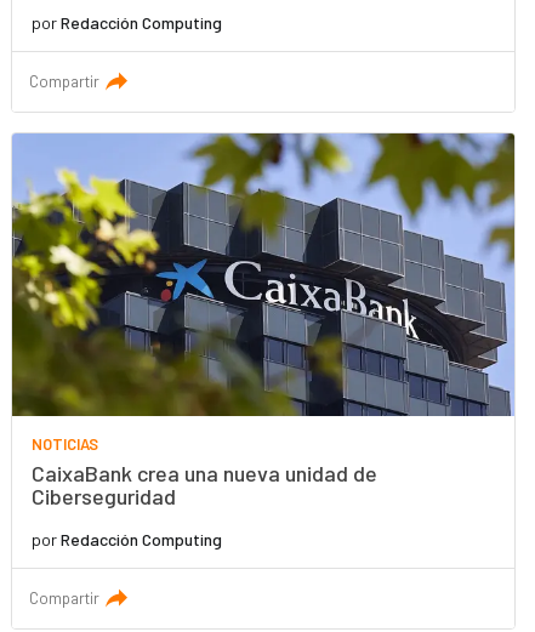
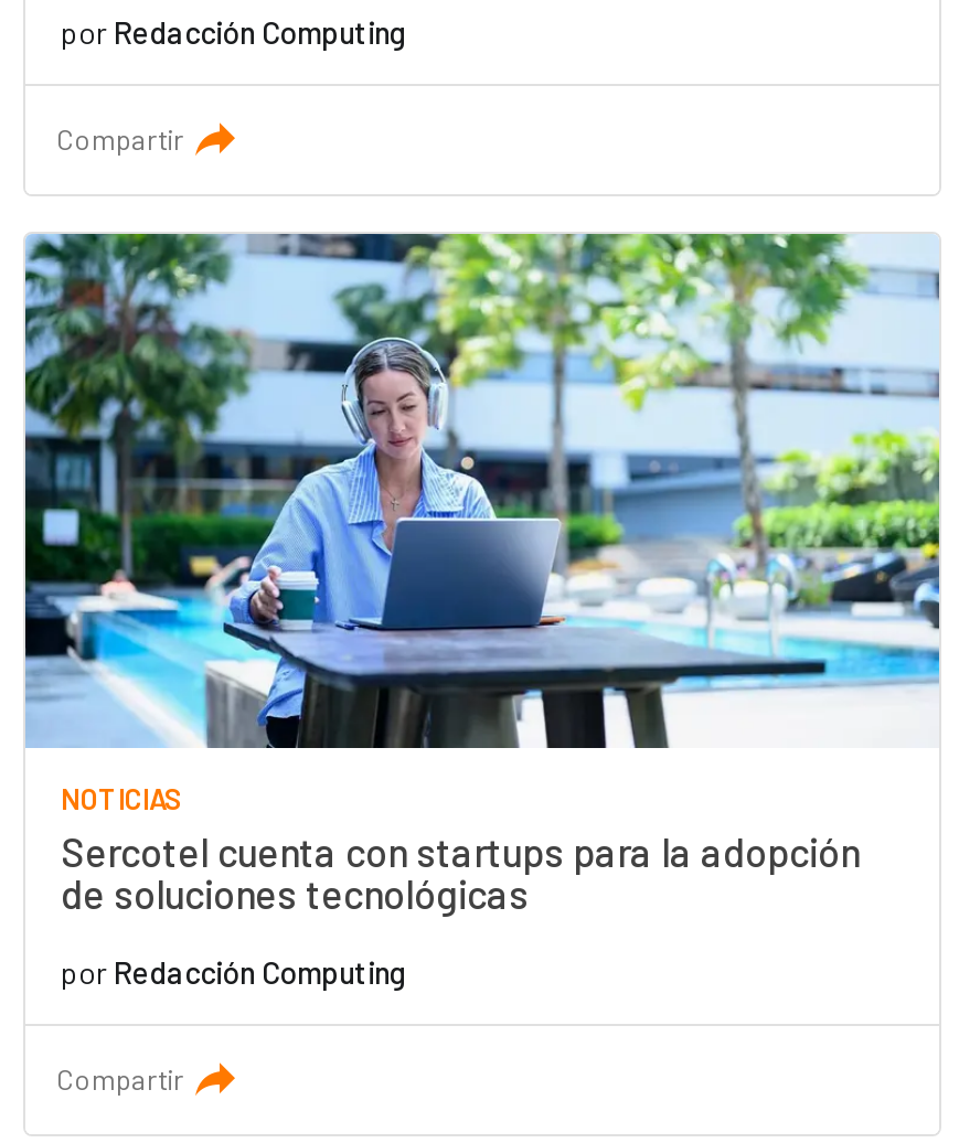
- [image]
- CaixaBank crea una nueva unidad de
- Ciberseguridad
+ [image]
+ Sercotel cuenta con startups para la adopción
+ de soluciones tecnológicas
